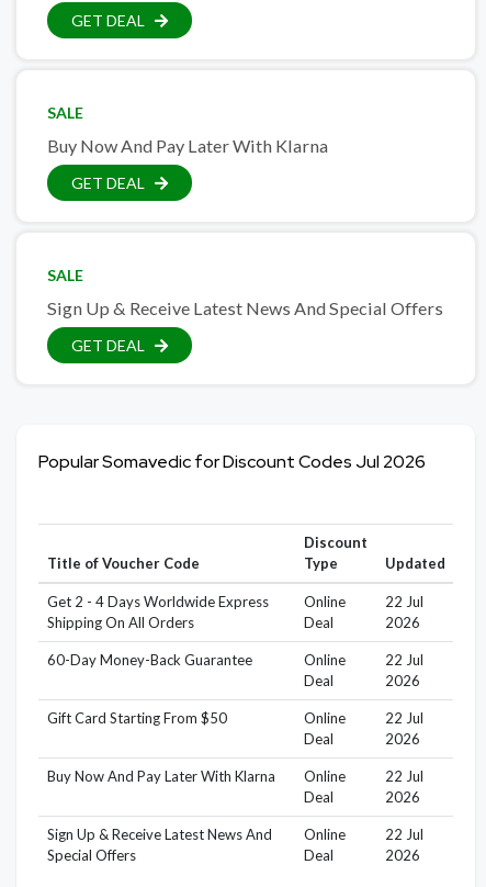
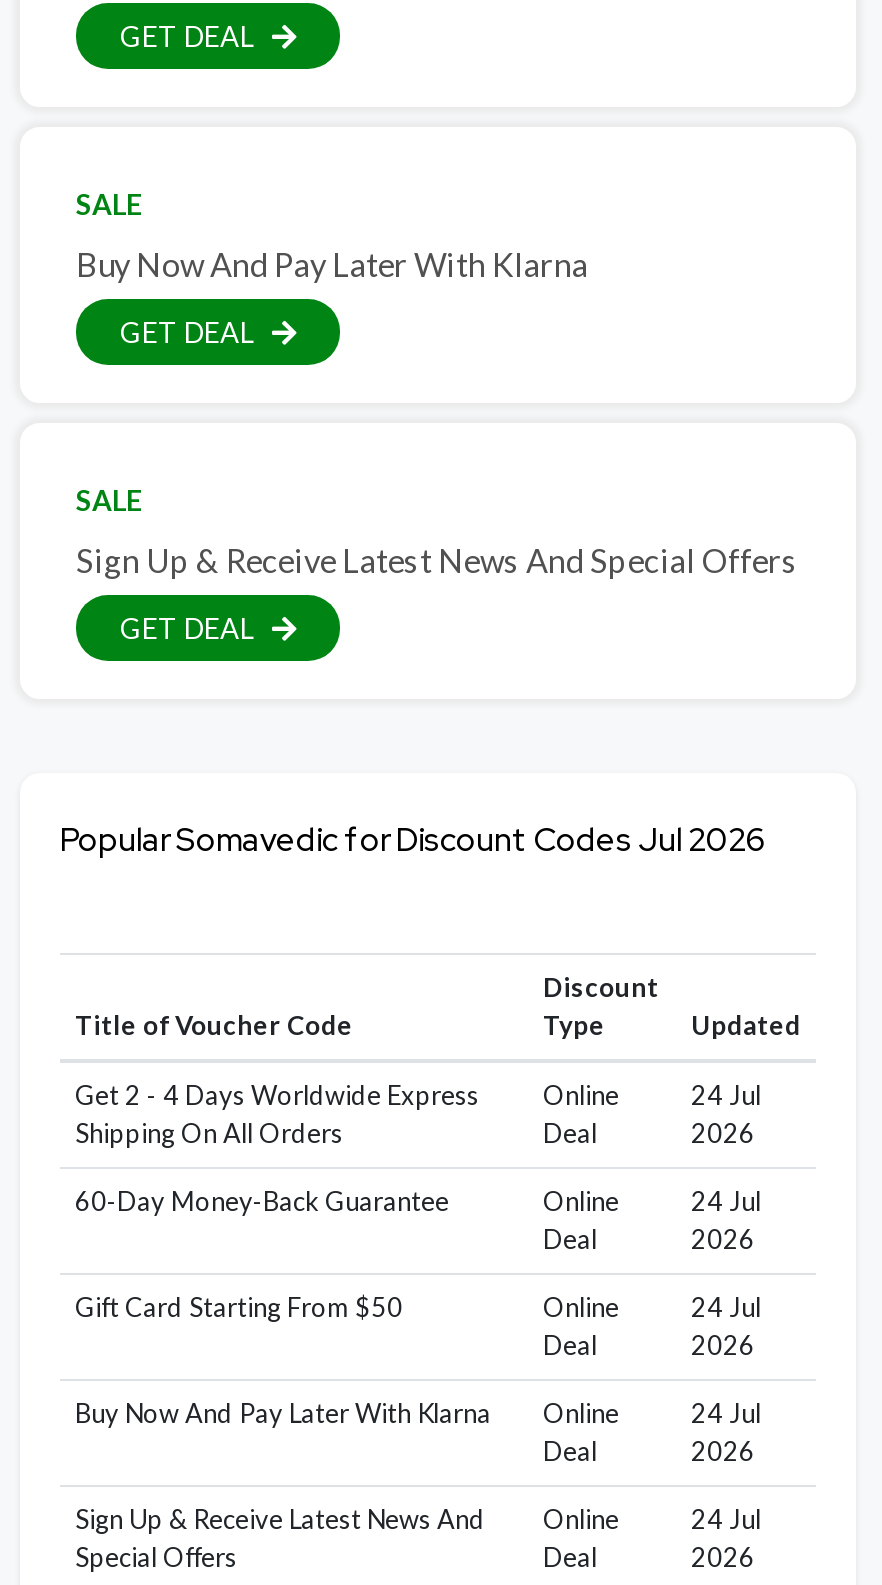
- 22 Jul
+ 24 Jul

- 22 Jul
+ 24 Jul

- 22 Jul
+ 24 Jul

- 22 Jul
+ 24 Jul

- 22 Jul
+ 24 Jul
